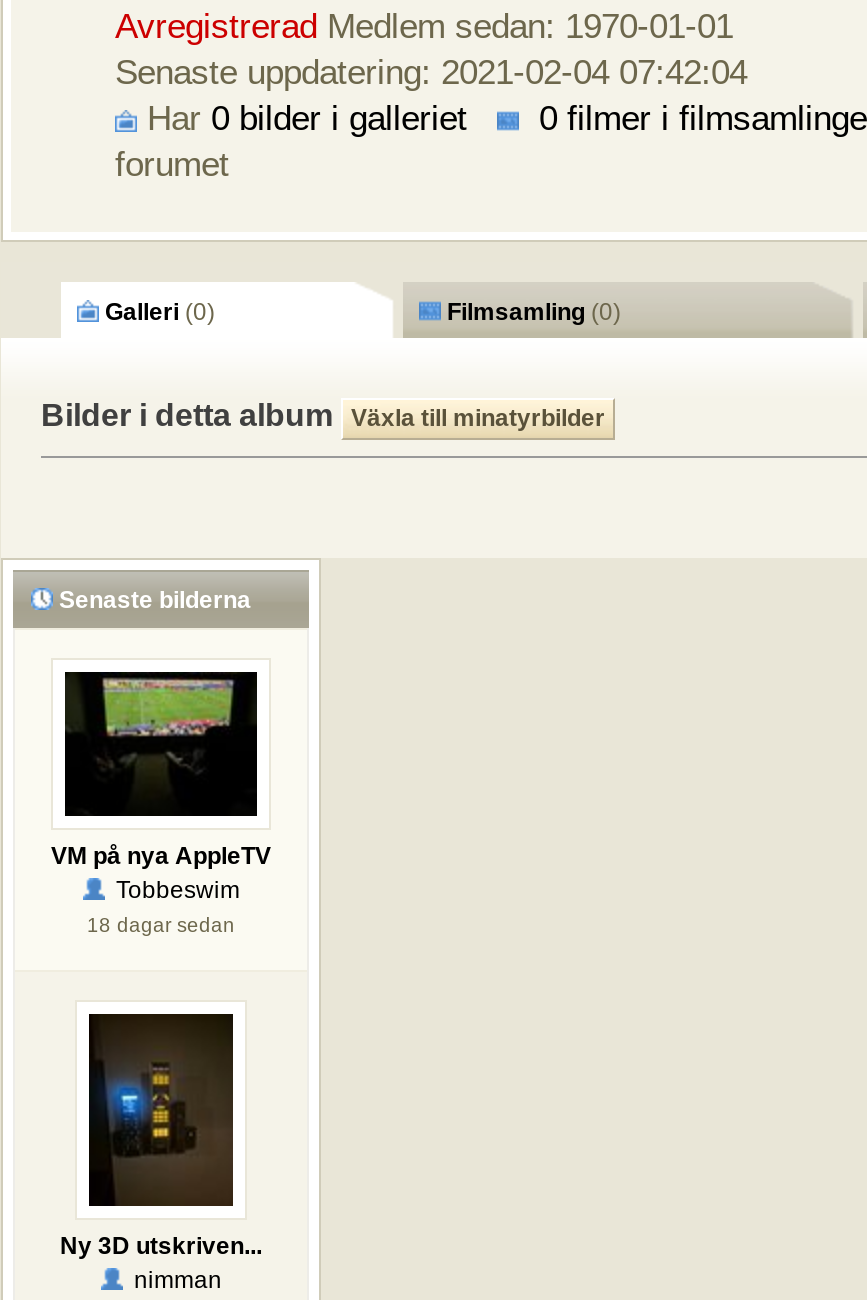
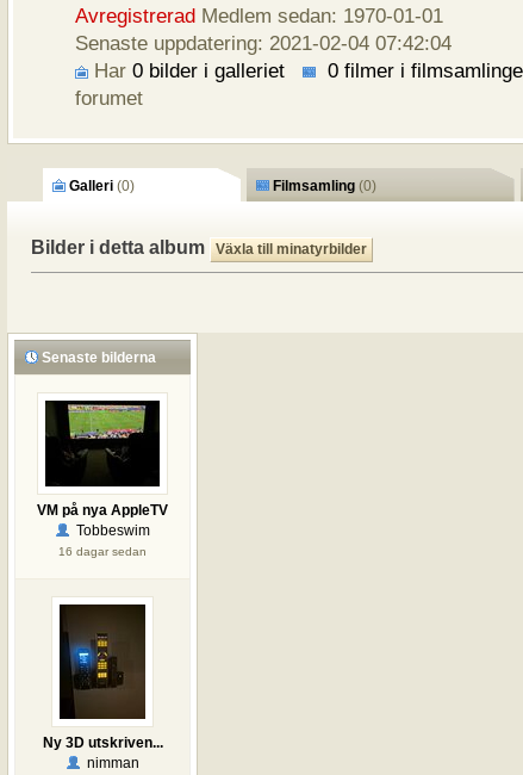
- 18 dagar sedan
+ 16 dagar sedan
